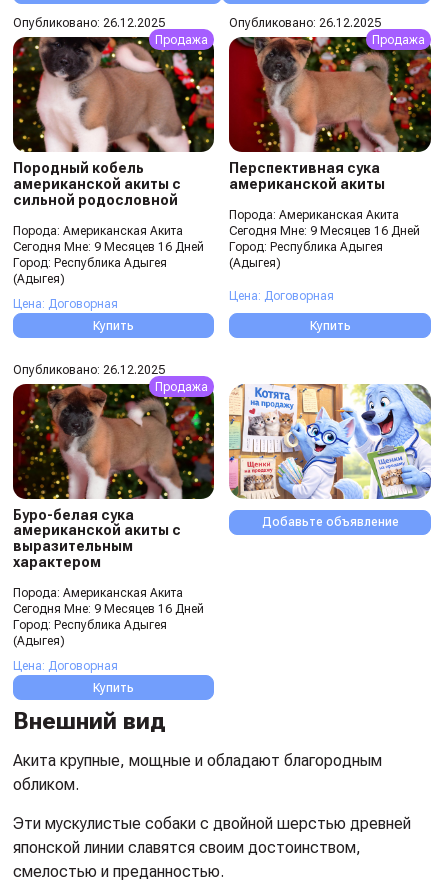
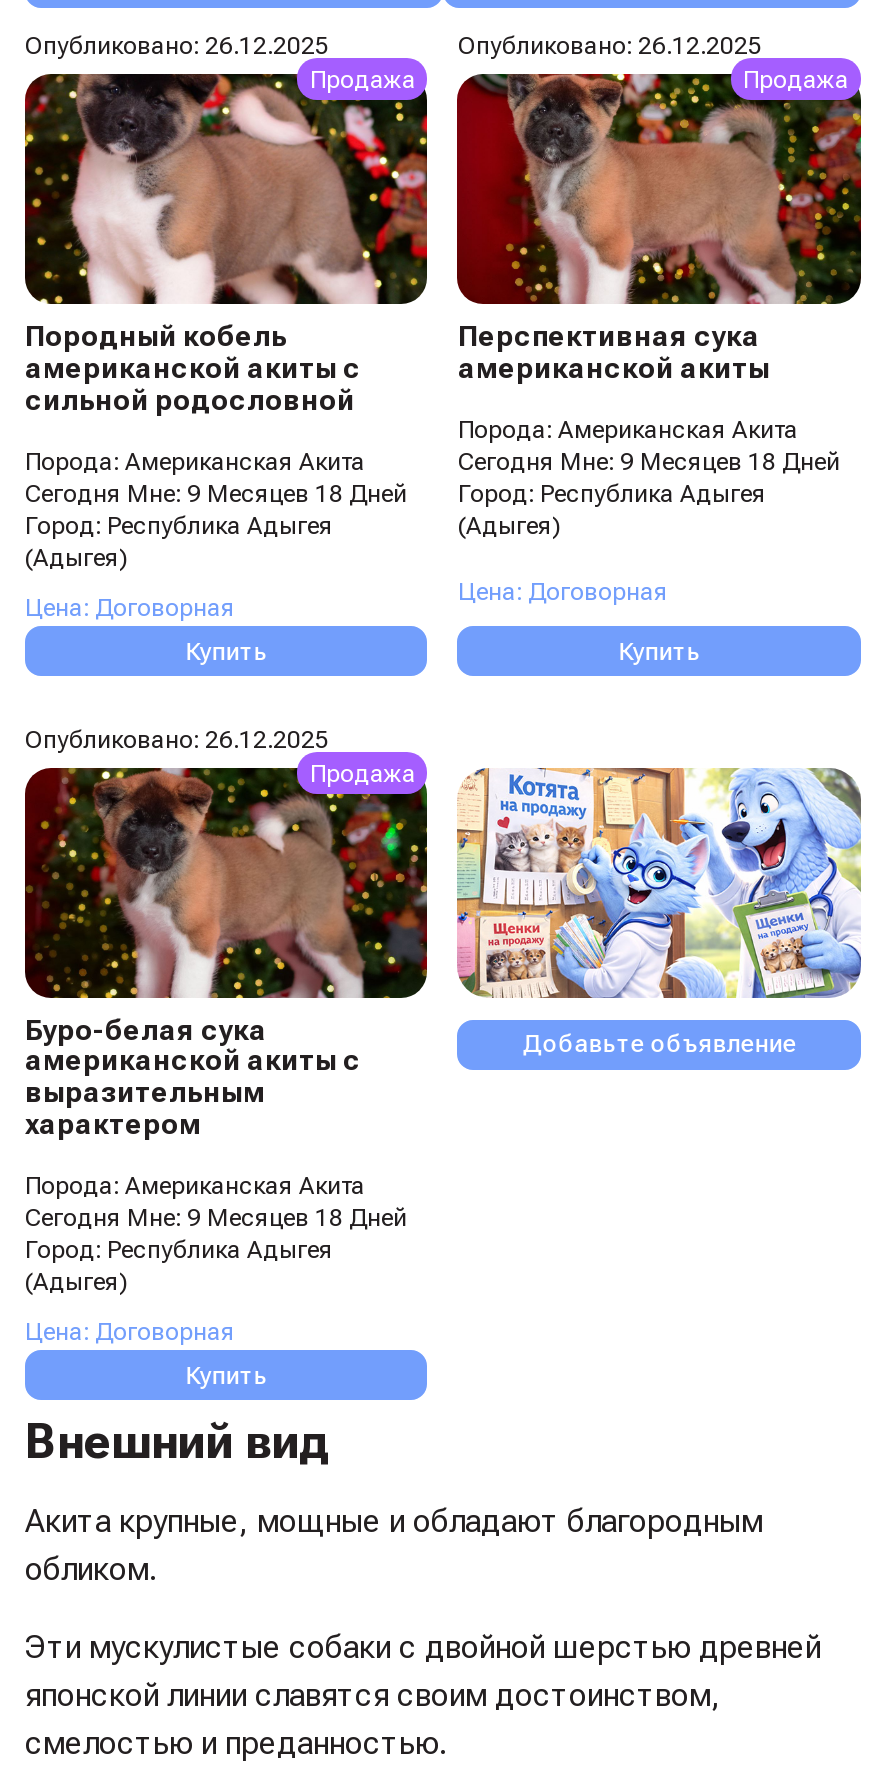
- Сегодня Мне: 9 Месяцев 16 Дней
+ Сегодня Мне: 9 Месяцев 18 Дней

- Сегодня Мне: 9 Месяцев 16 Дней
+ Сегодня Мне: 9 Месяцев 18 Дней

- Сегодня Мне: 9 Месяцев 16 Дней
+ Сегодня Мне: 9 Месяцев 18 Дней
